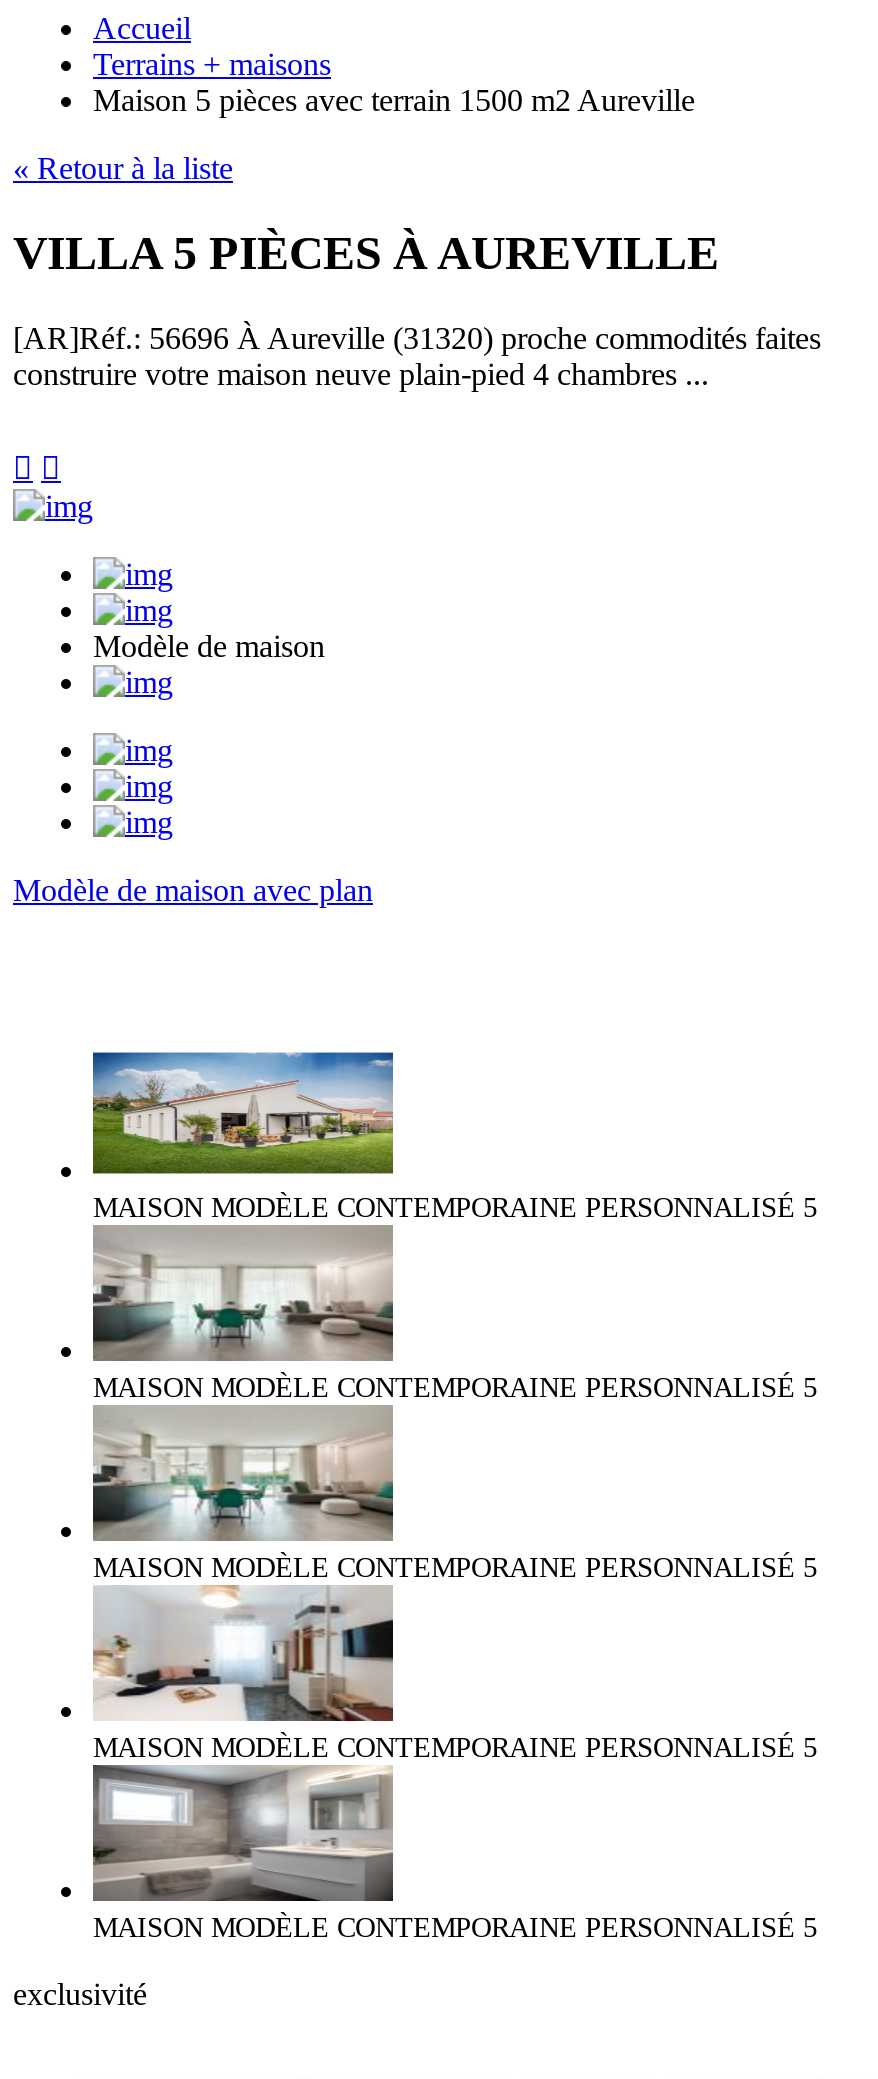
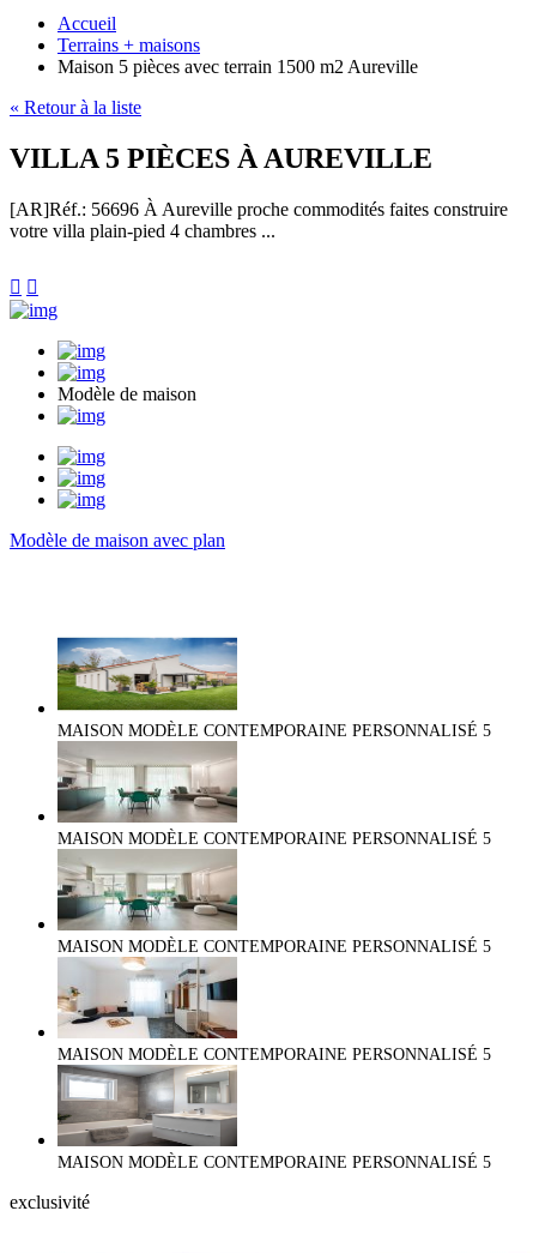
- [AR]Réf.: 56696 À Aureville (31320) proche commodités faites
- construire votre maison neuve plain-pied 4 chambres ...
+ [AR]Réf.: 56696 À Aureville proche commodités faites construire
+ votre villa plain-pied 4 chambres ...
